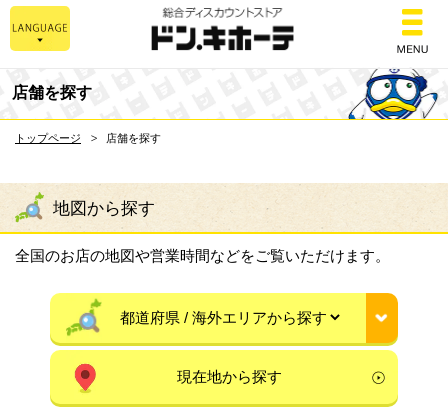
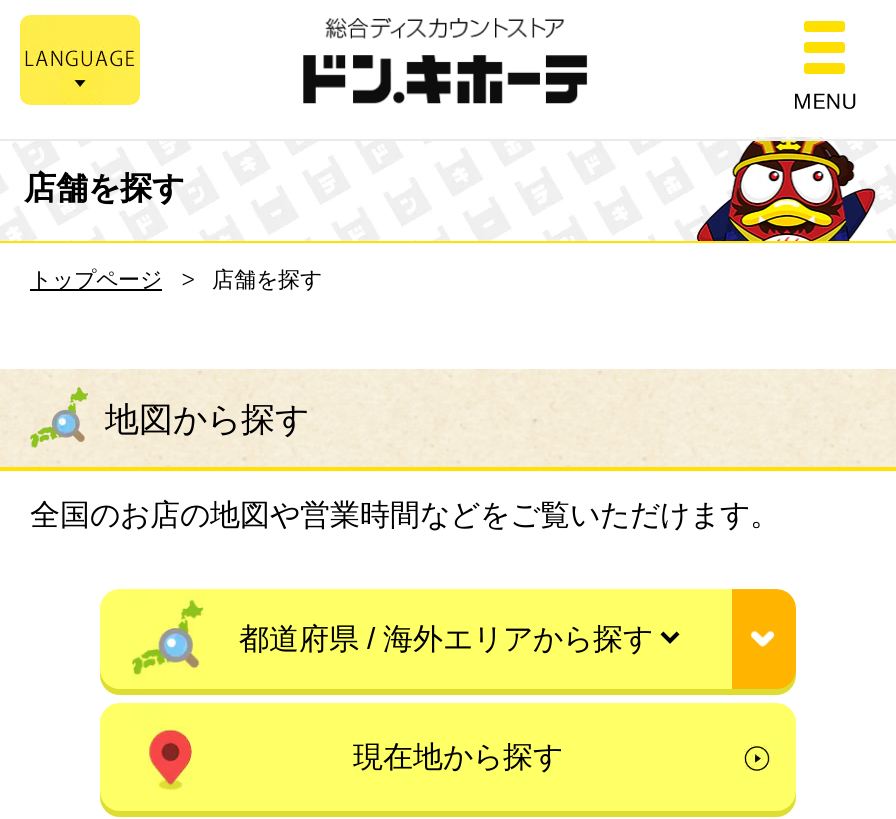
- [image]
+ [image]
